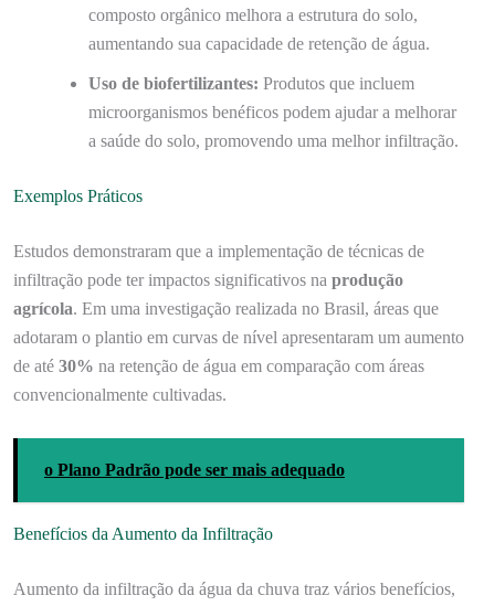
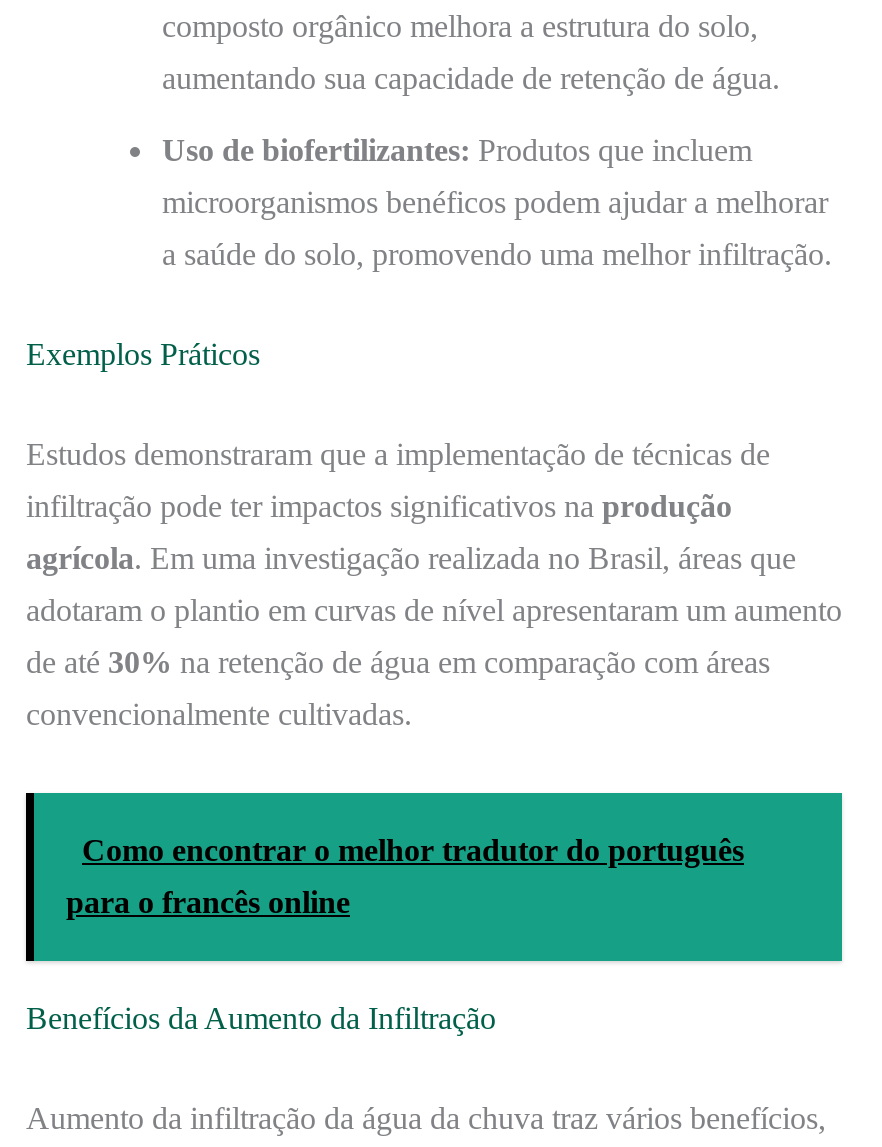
- o Plano Padrão pode ser mais adequado
+ Como encontrar o melhor tradutor do português
+ para o francês online
